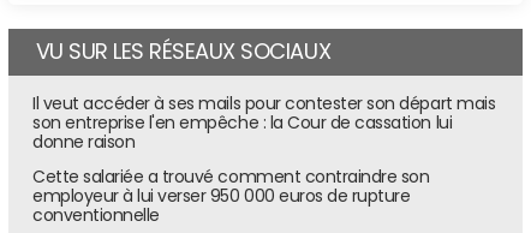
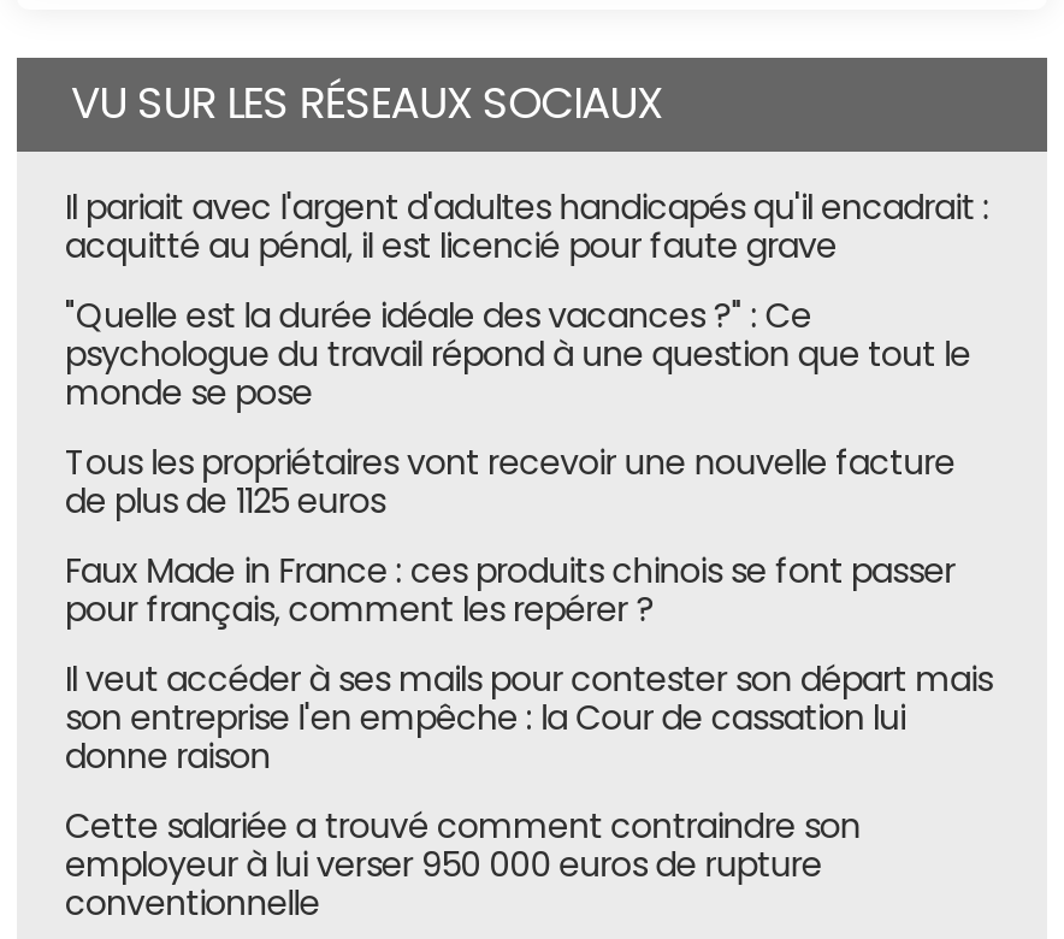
+ Il pariait avec l'argent d'adultes handicapés qu'il encadrait :
+ acquitté au pénal, il est licencié pour faute grave
+ "Quelle est la durée idéale des vacances ?" : Ce
+ psychologue du travail répond à une question que tout le
+ monde se pose
+ Tous les propriétaires vont recevoir une nouvelle facture
+ de plus de 1125 euros
+ Faux Made in France : ces produits chinois se font passer
+ pour français, comment les repérer ?
